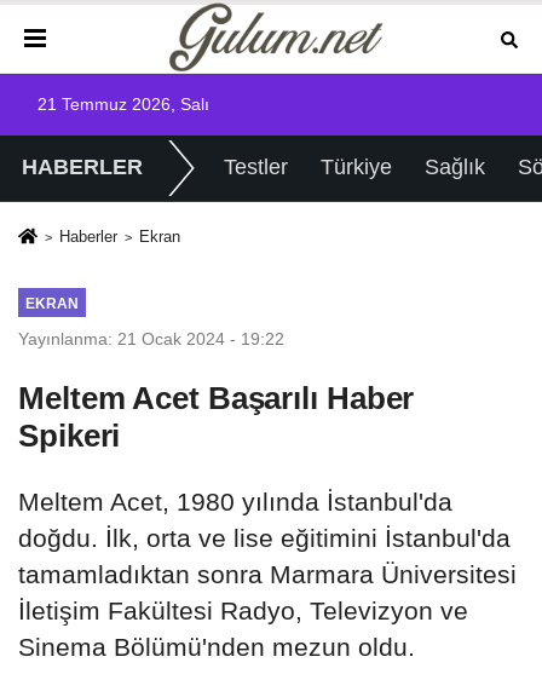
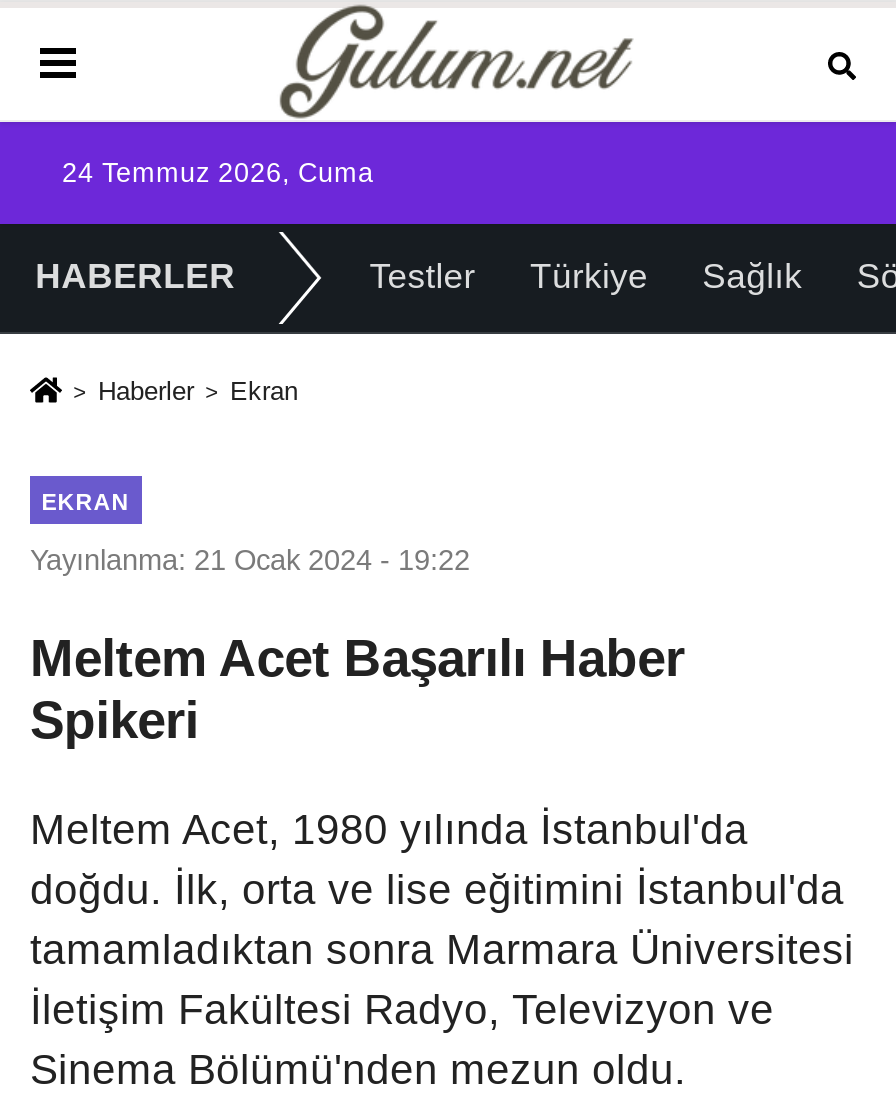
- 21 Temmuz 2026, Salı
+ 24 Temmuz 2026, Cuma
